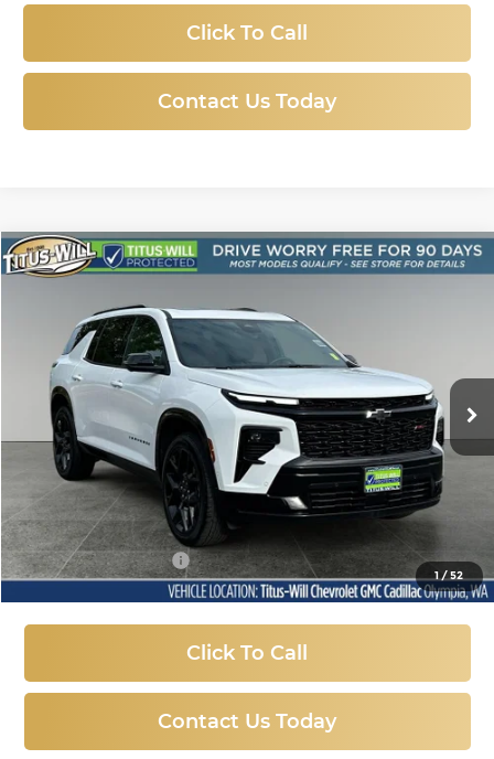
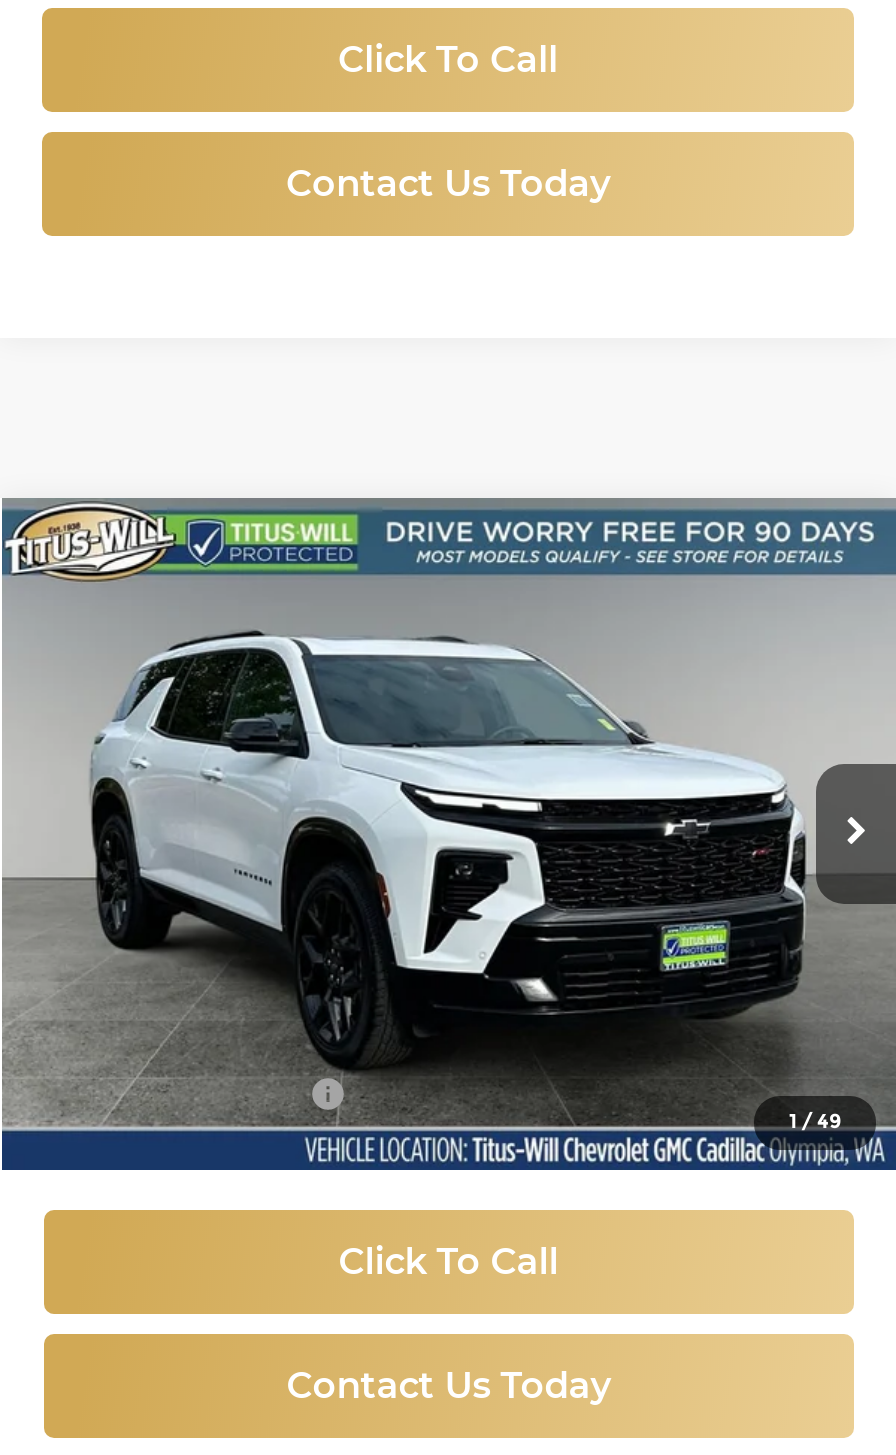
- 1 / 52
+ 1 / 49
